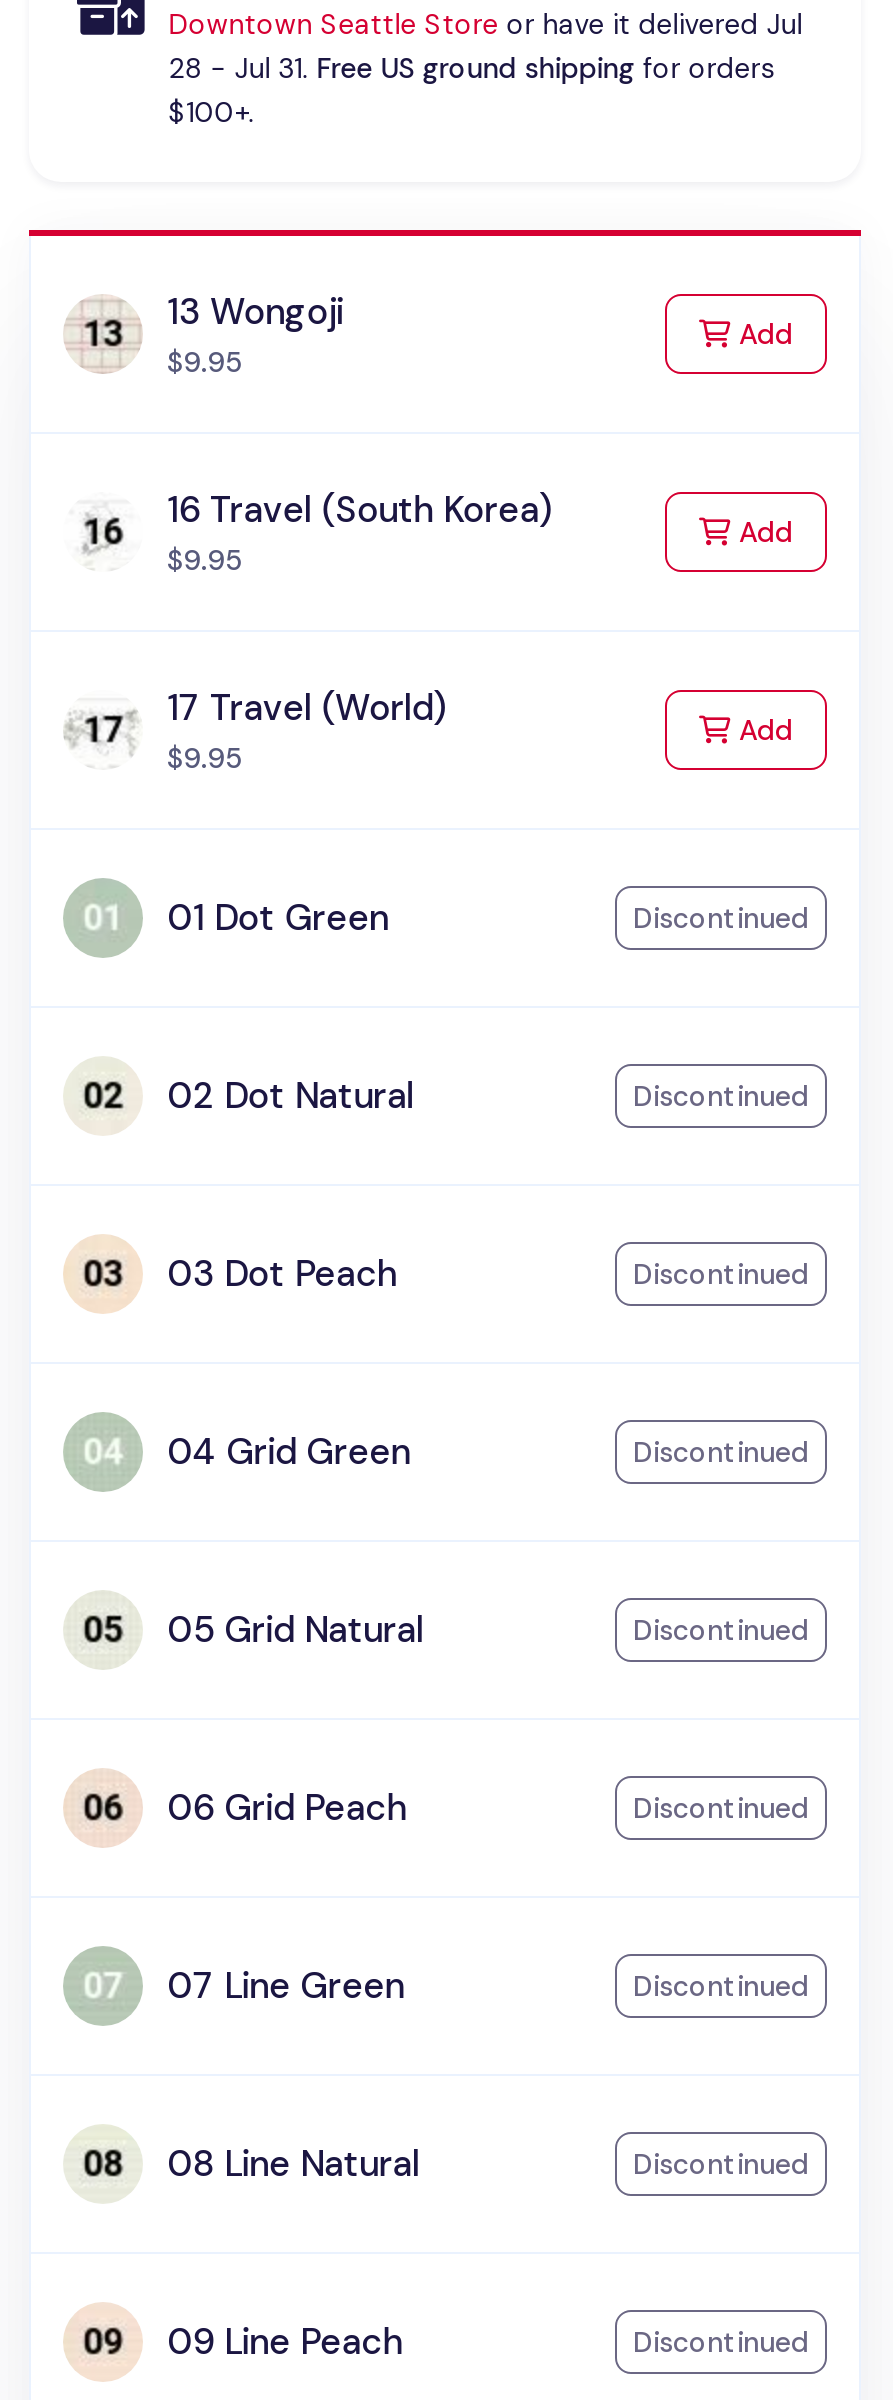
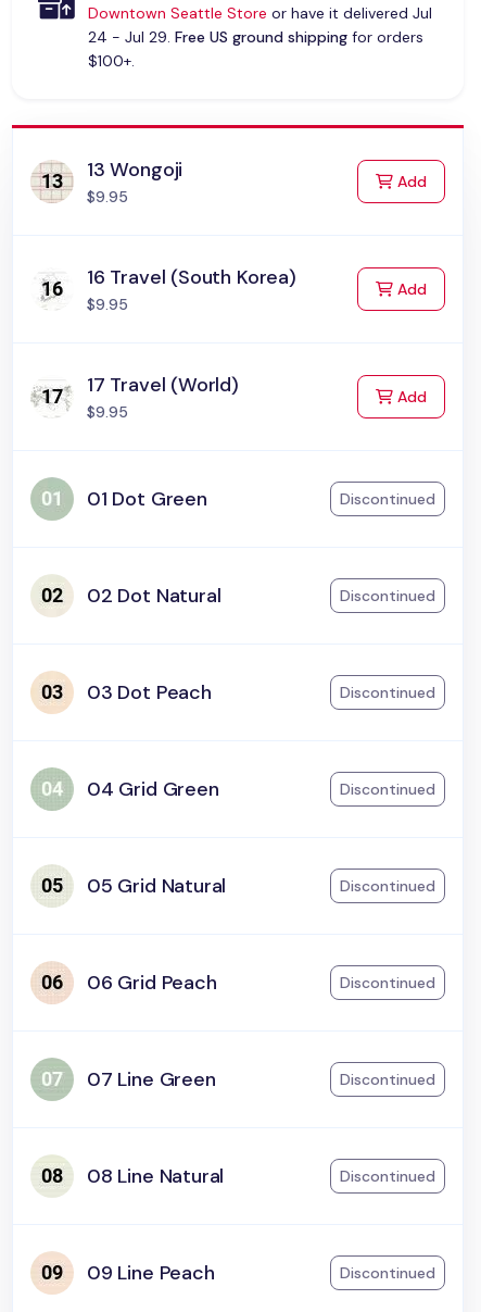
- 28 - Jul 31. Free US ground shipping for orders
+ 24 - Jul 29. Free US ground shipping for orders
